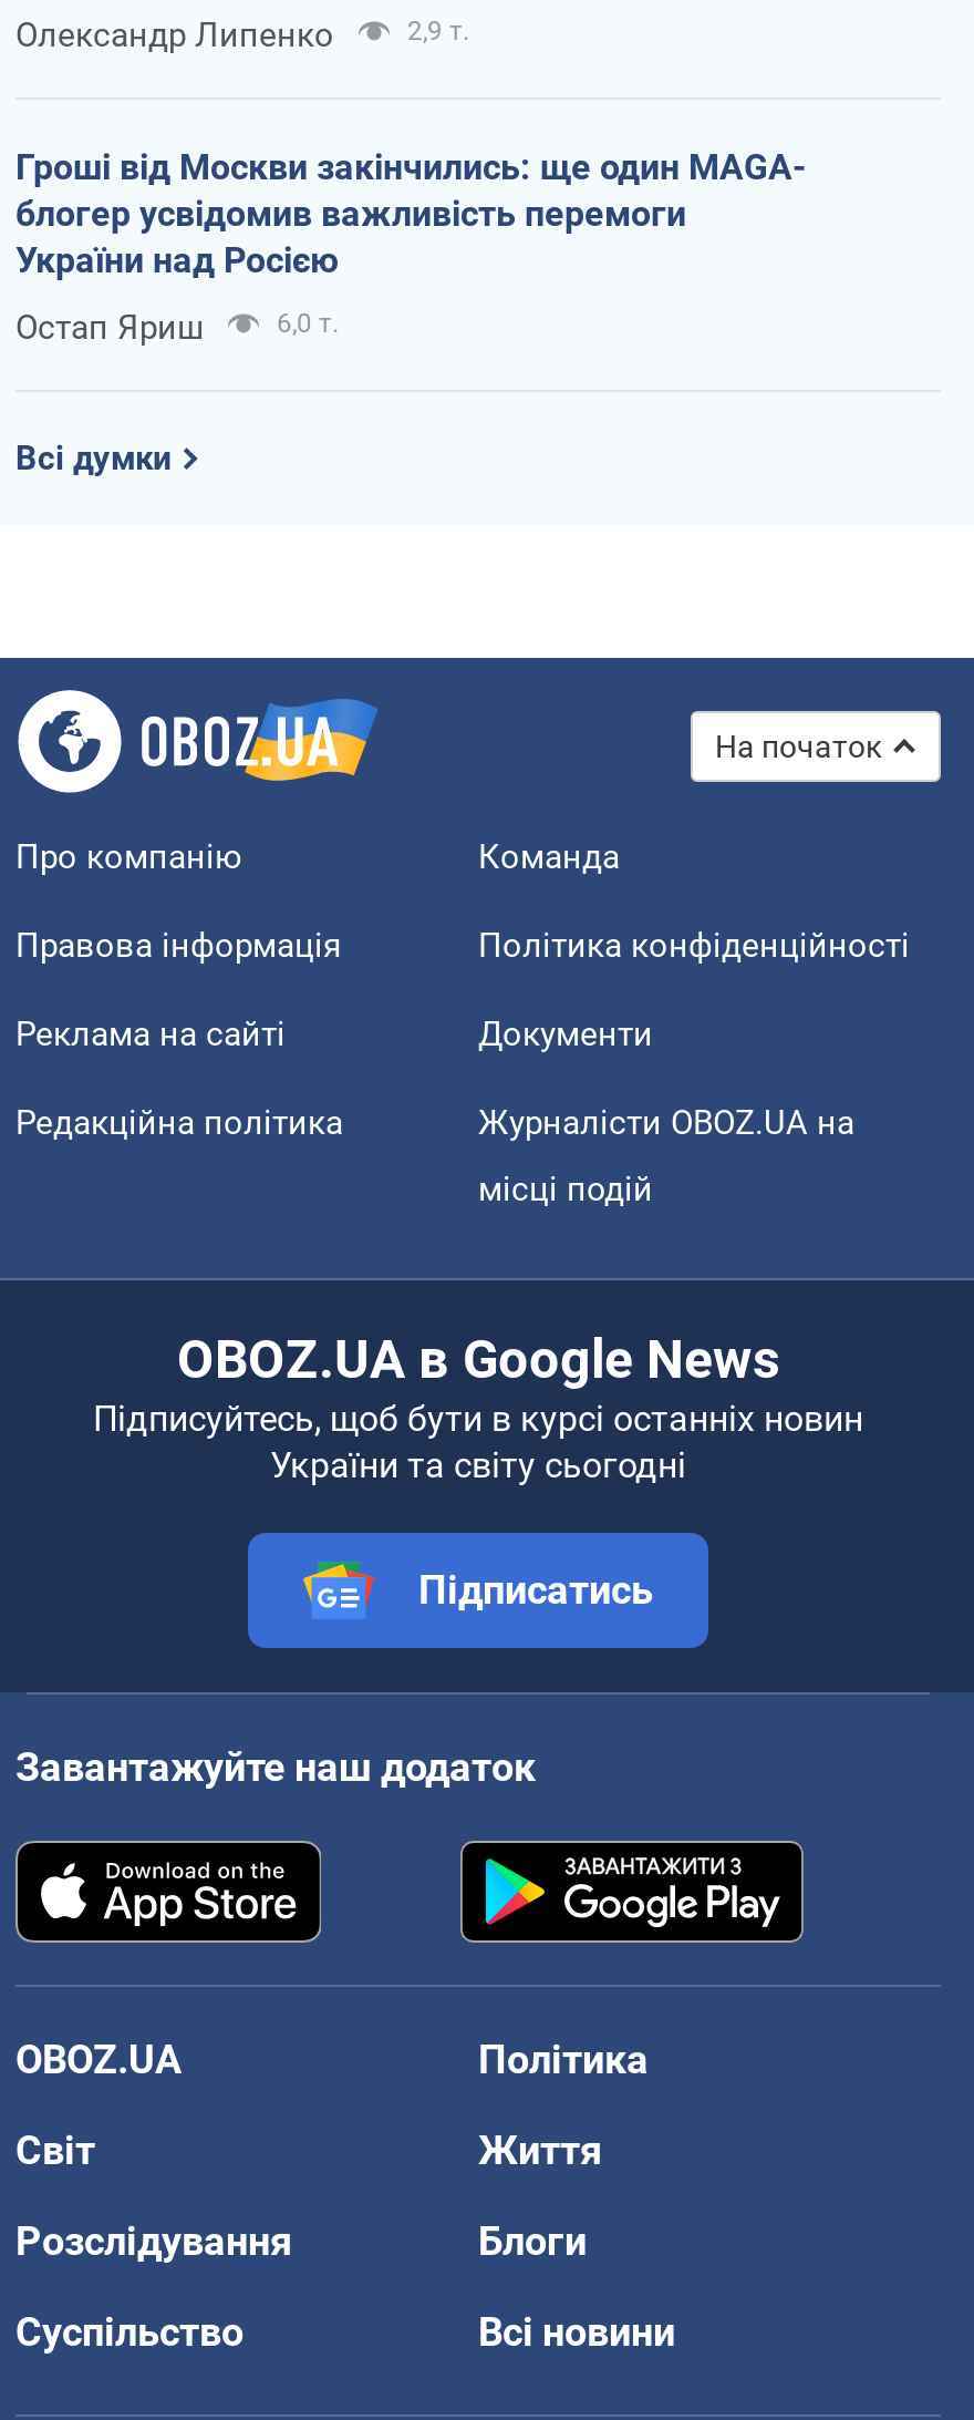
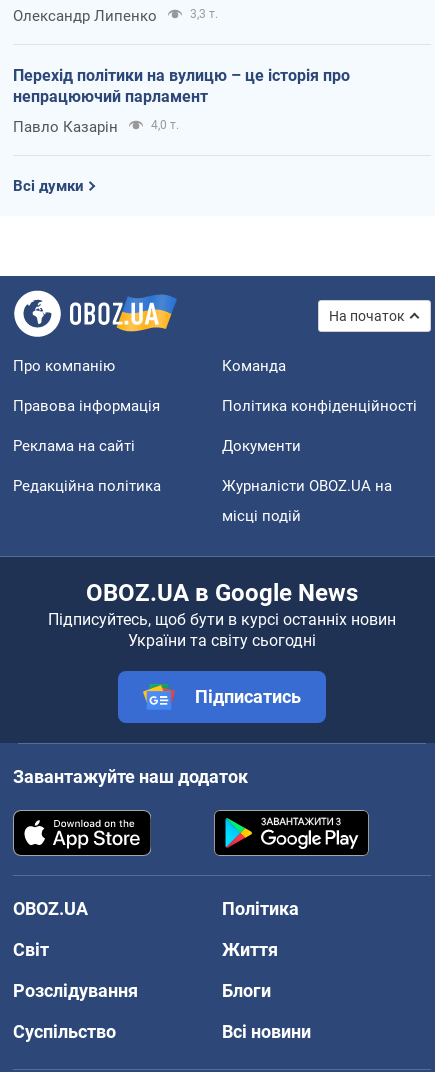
- 2,9 т.
+ 3,3 т.

- Гроші від Москви закінчились: ще один MAGA-
- блогер усвідомив важливість перемоги
- України над Росією
+ Перехід політики на вулицю – це історія про
+ непрацюючий парламент

- Остап Яриш
- 6,0 т.
+ Павло Казарін
+ 4,0 т.
